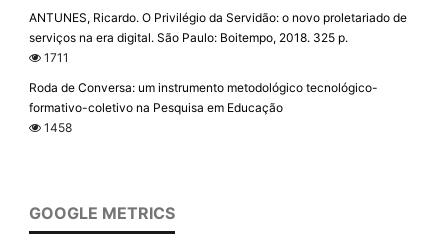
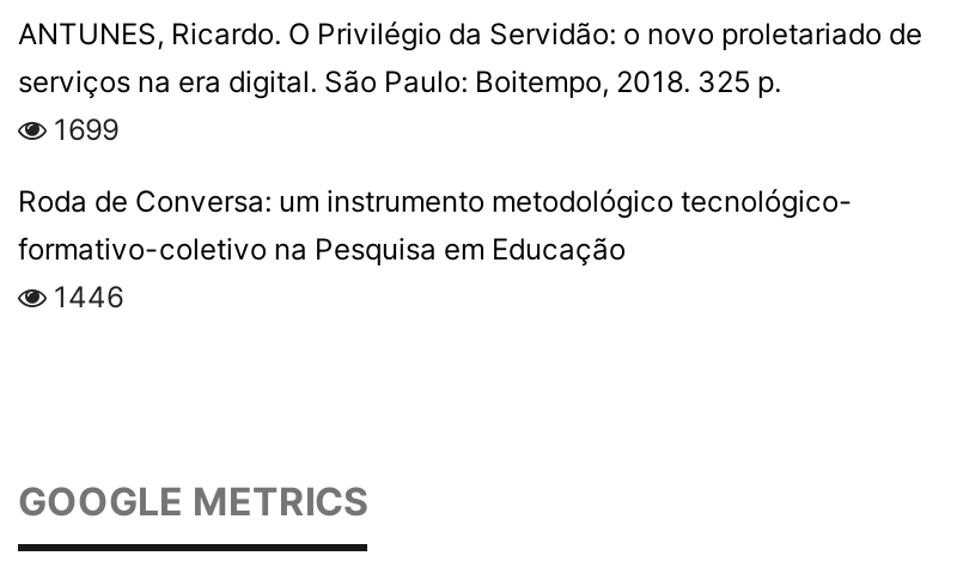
- 1711
+ 1699

- 1458
+ 1446
